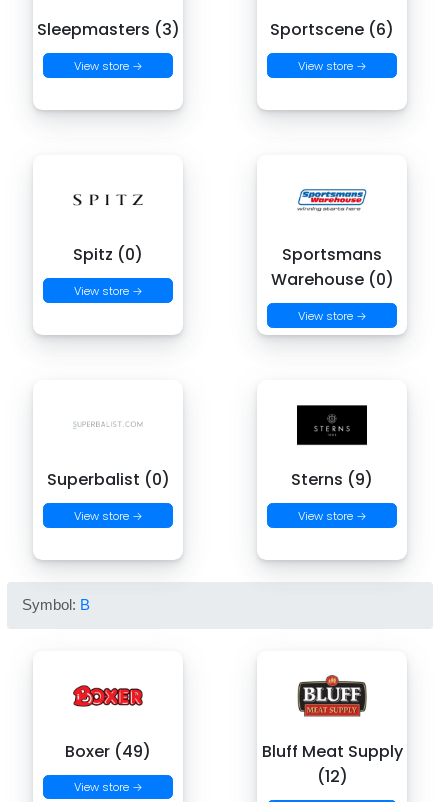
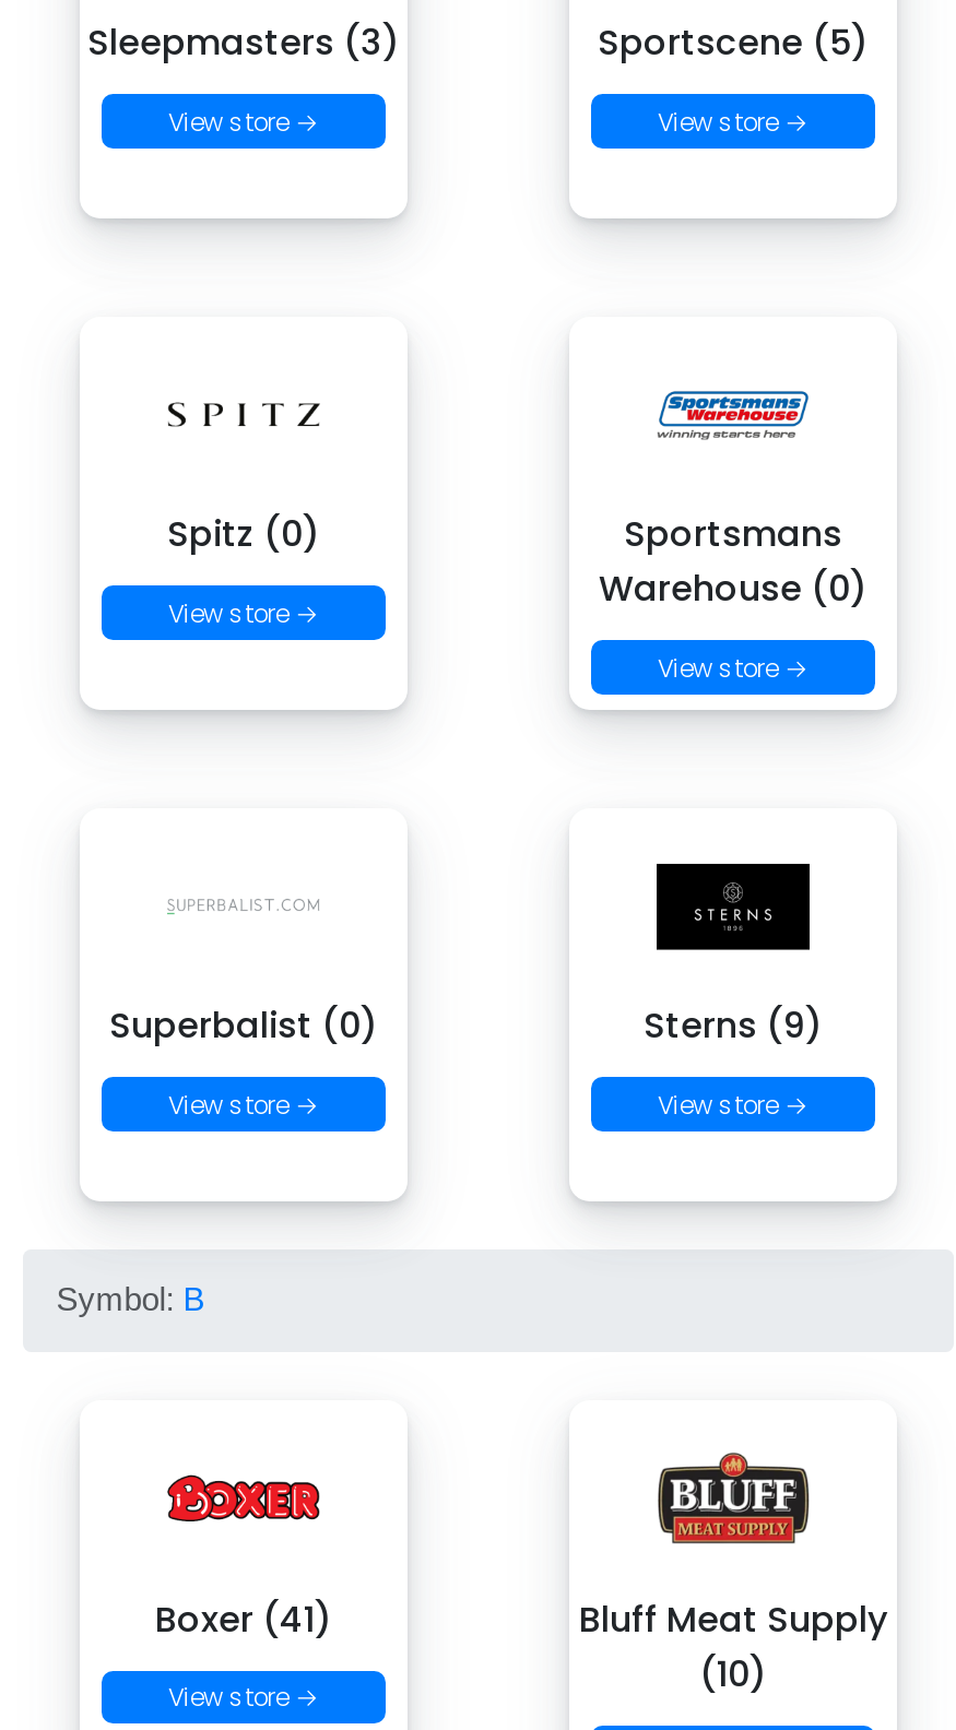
- Sportscene (6)
+ Sportscene (5)

- Boxer (49)
+ Boxer (41)

- (12)
+ (10)
